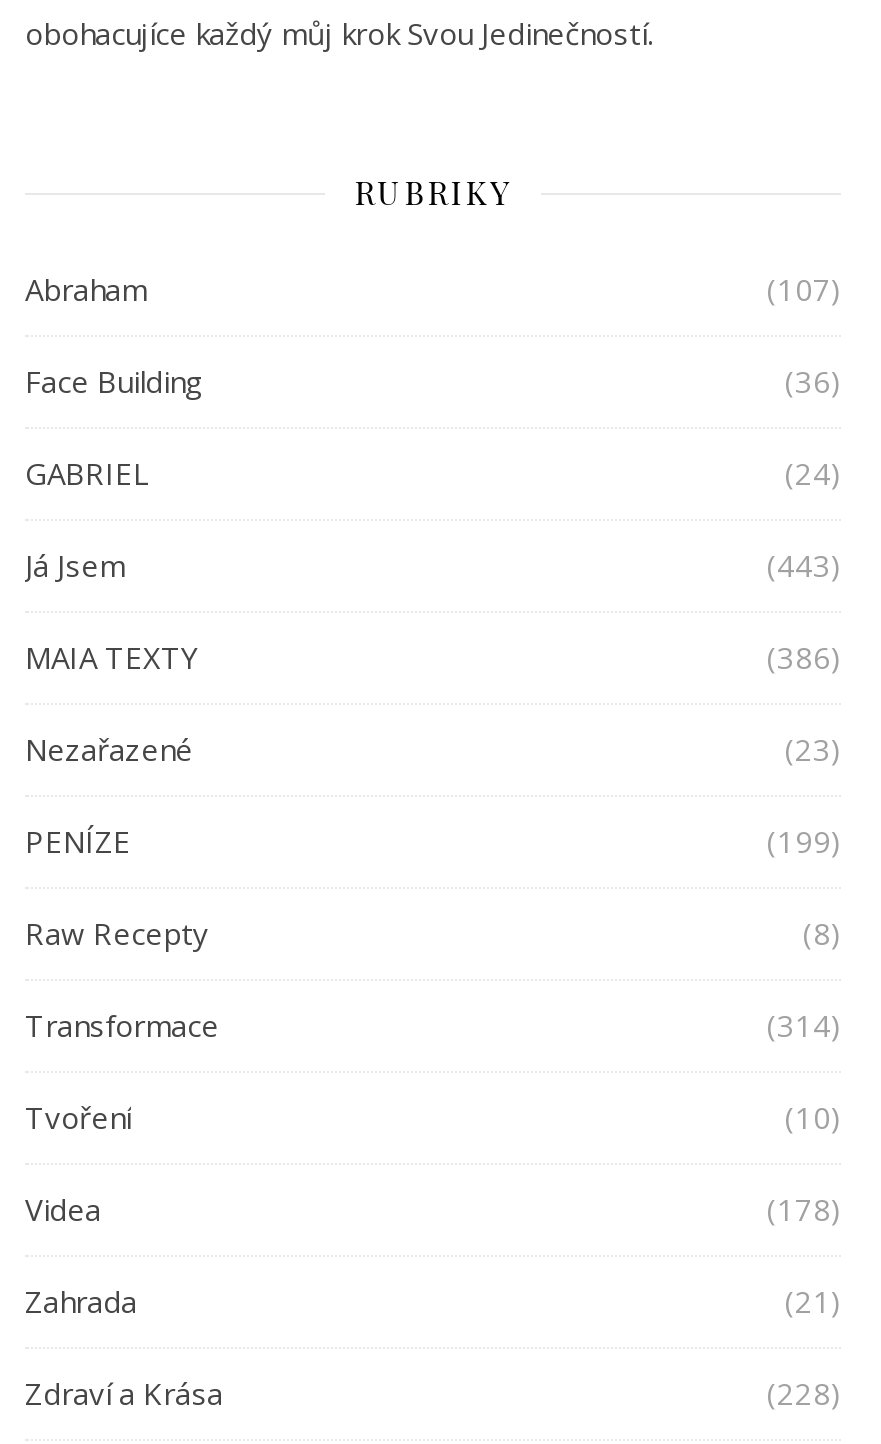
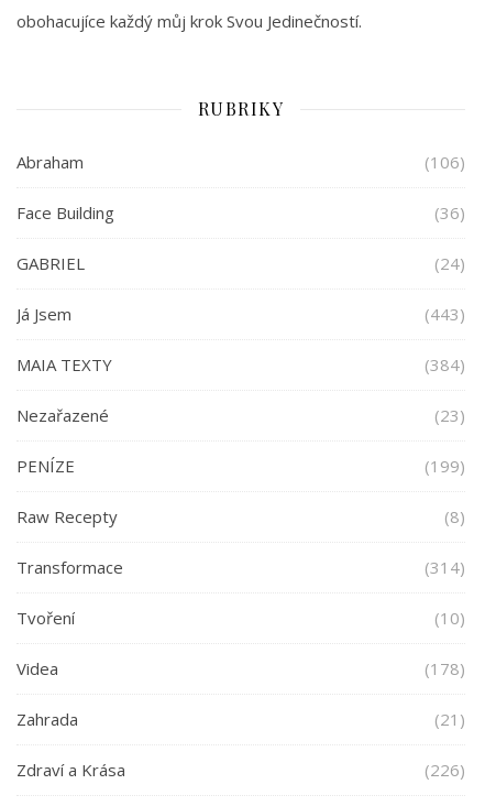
- (107)
+ (106)

- (386)
+ (384)

- (228)
+ (226)
